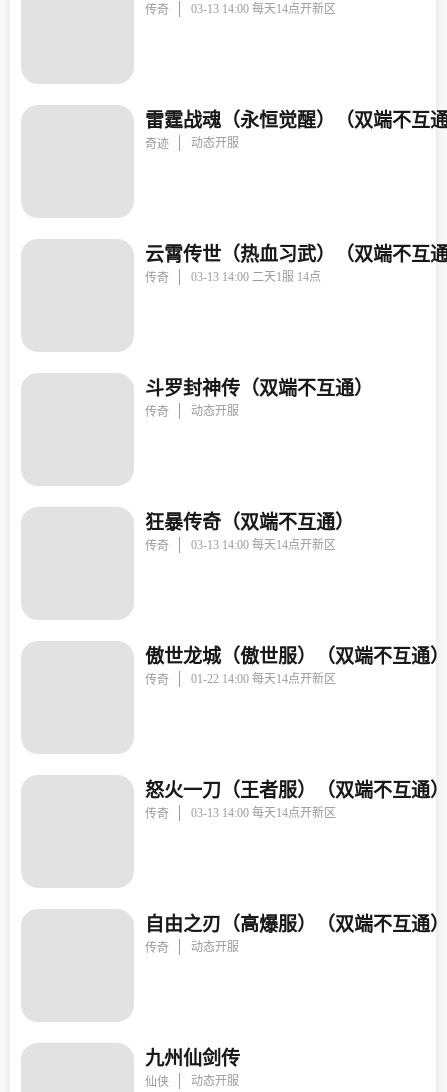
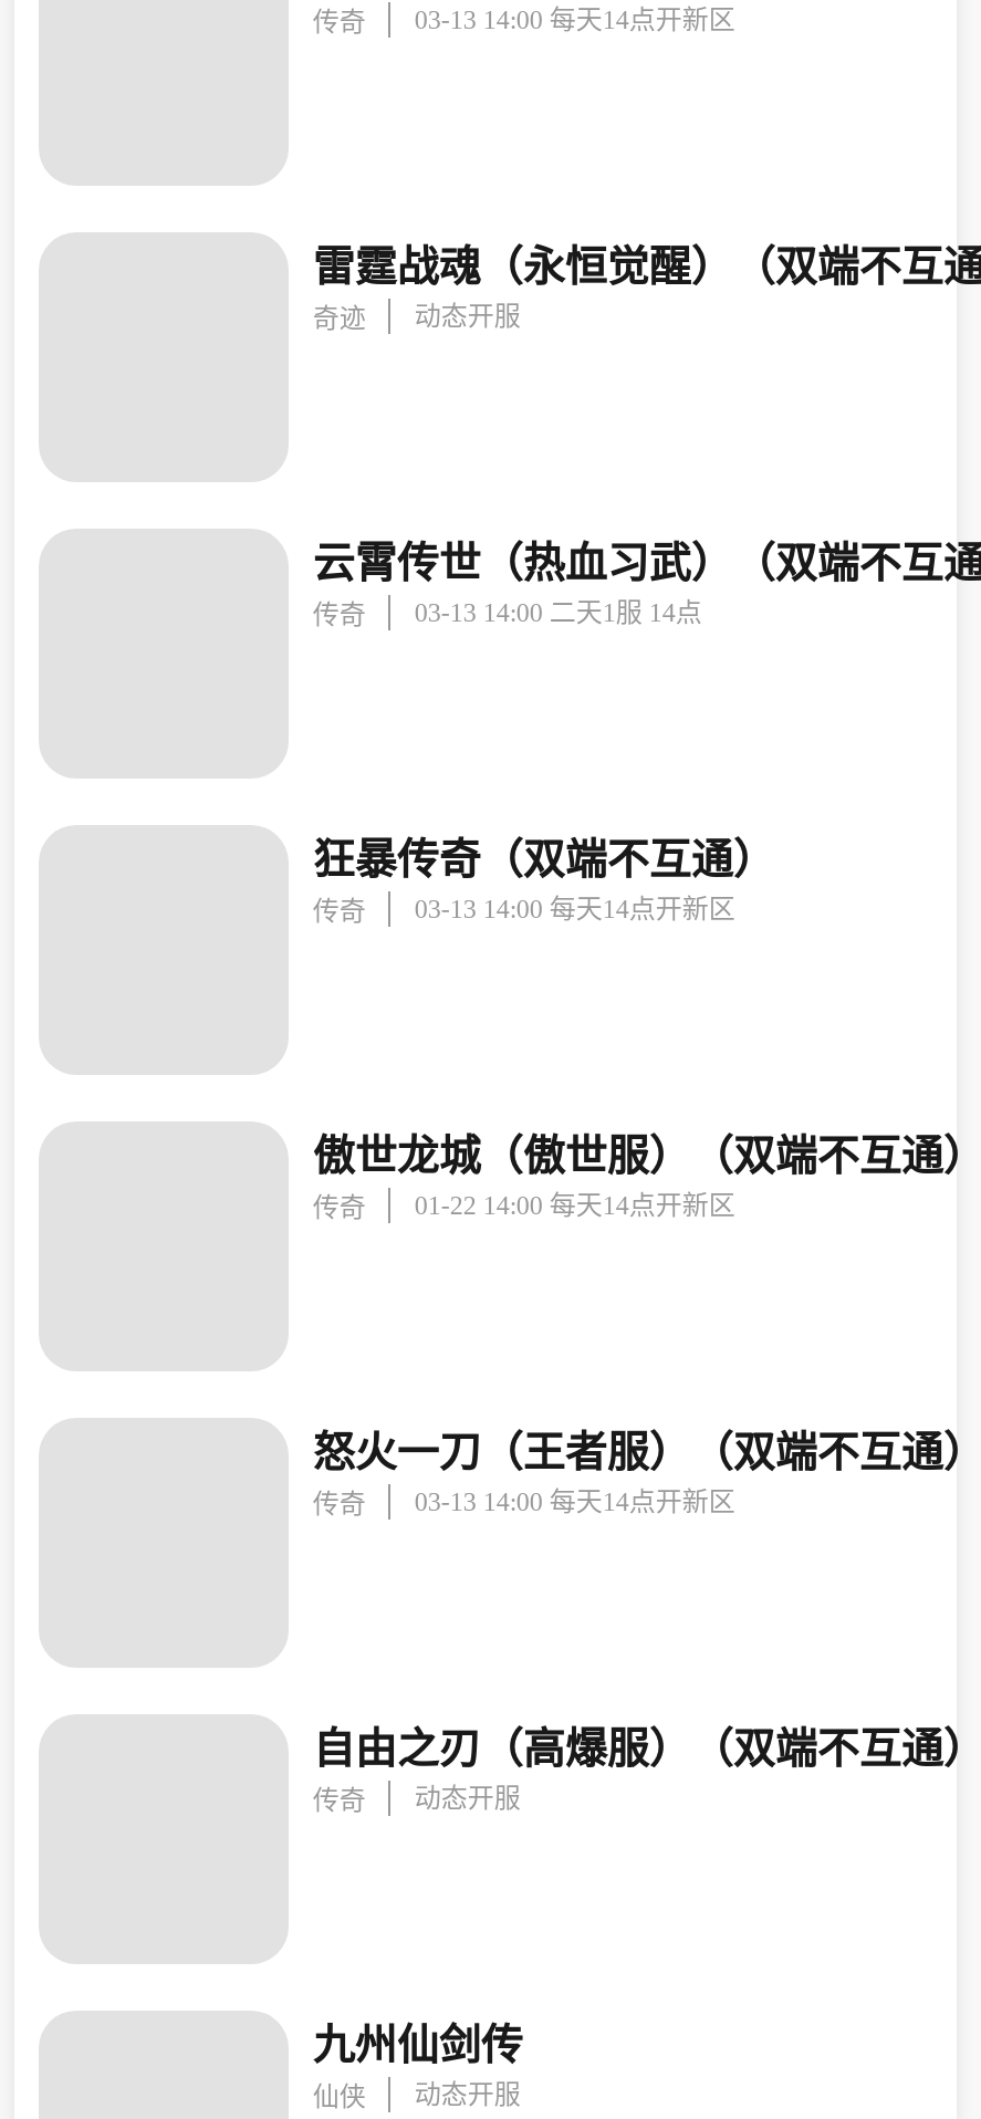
- 斗罗封神传（双端不互通）
- 传奇
- 动态开服
